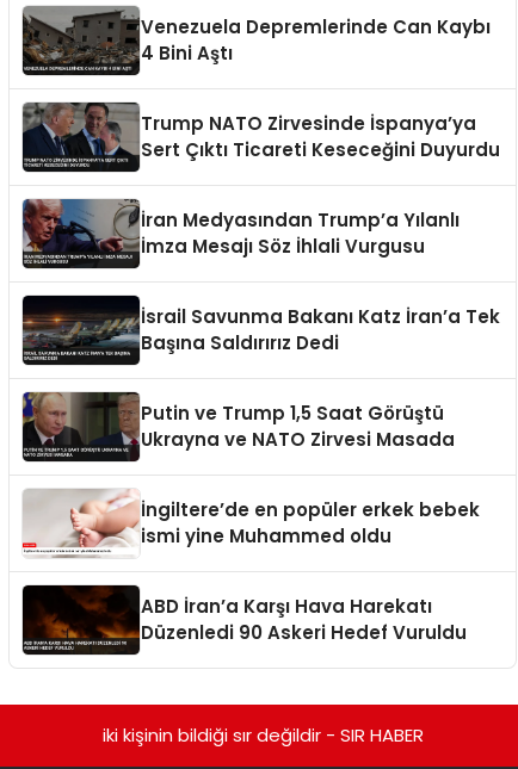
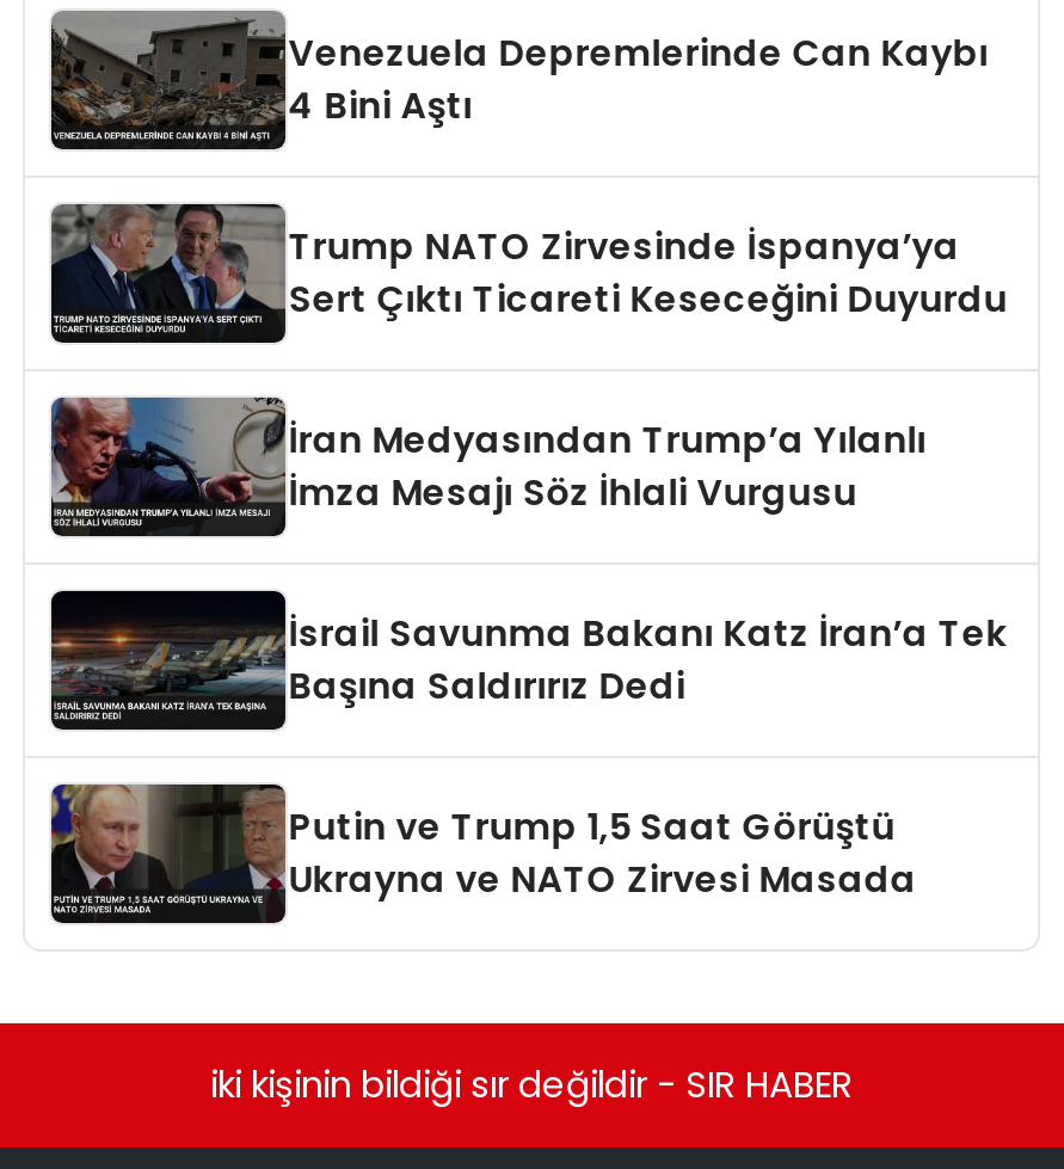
- [image]
- İngiltere’de en popüler erkek bebek
- ismi yine Muhammed oldu
- ABD İran’a Karşı Hava Harekatı
- Düzenledi 90 Askeri Hedef Vuruldu

- [image]
